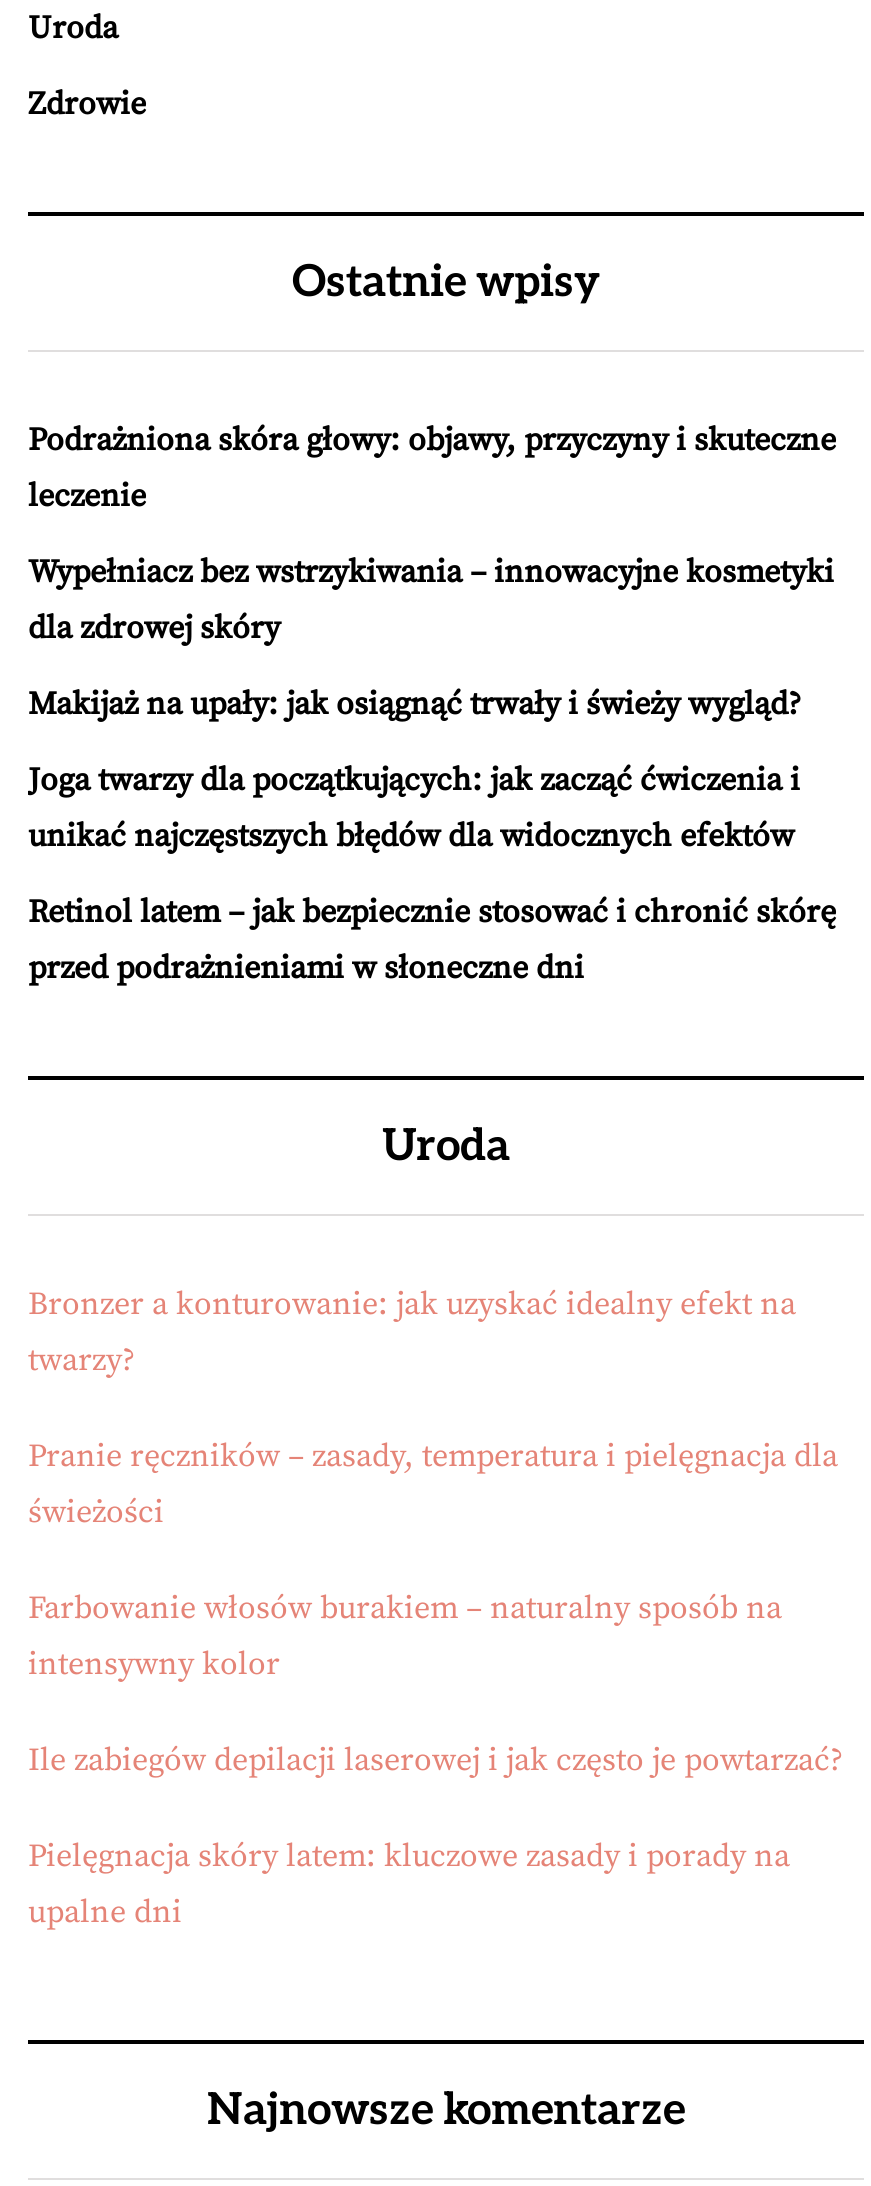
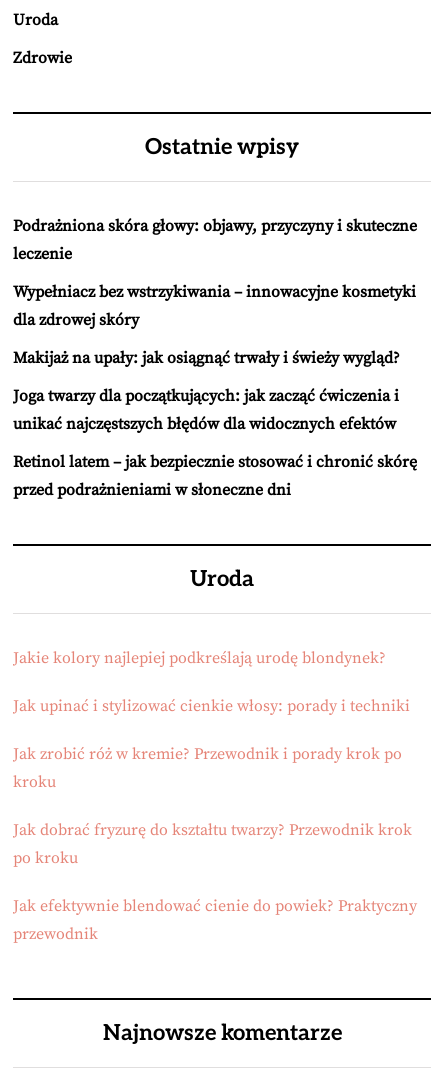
- Bronzer a konturowanie: jak uzyskać idealny efekt na
- twarzy?
+ Jakie kolory najlepiej podkreślają urodę blondynek?

- Pranie ręczników – zasady, temperatura i pielęgnacja dla
- świeżości
+ Jak upinać i stylizować cienkie włosy: porady i techniki

- Farbowanie włosów burakiem – naturalny sposób na
- intensywny kolor
+ Jak zrobić róż w kremie? Przewodnik i porady krok po
+ kroku

- Ile zabiegów depilacji laserowej i jak często je powtarzać?
+ Jak dobrać fryzurę do kształtu twarzy? Przewodnik krok
+ po kroku

- Pielęgnacja skóry latem: kluczowe zasady i porady na
- upalne dni
+ Jak efektywnie blendować cienie do powiek? Praktyczny
+ przewodnik
